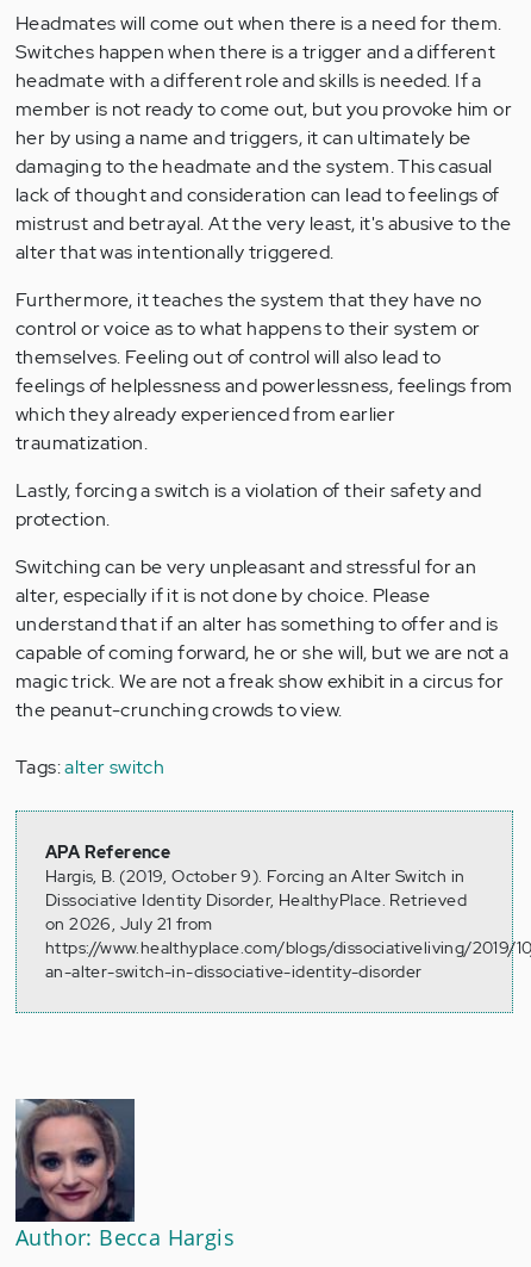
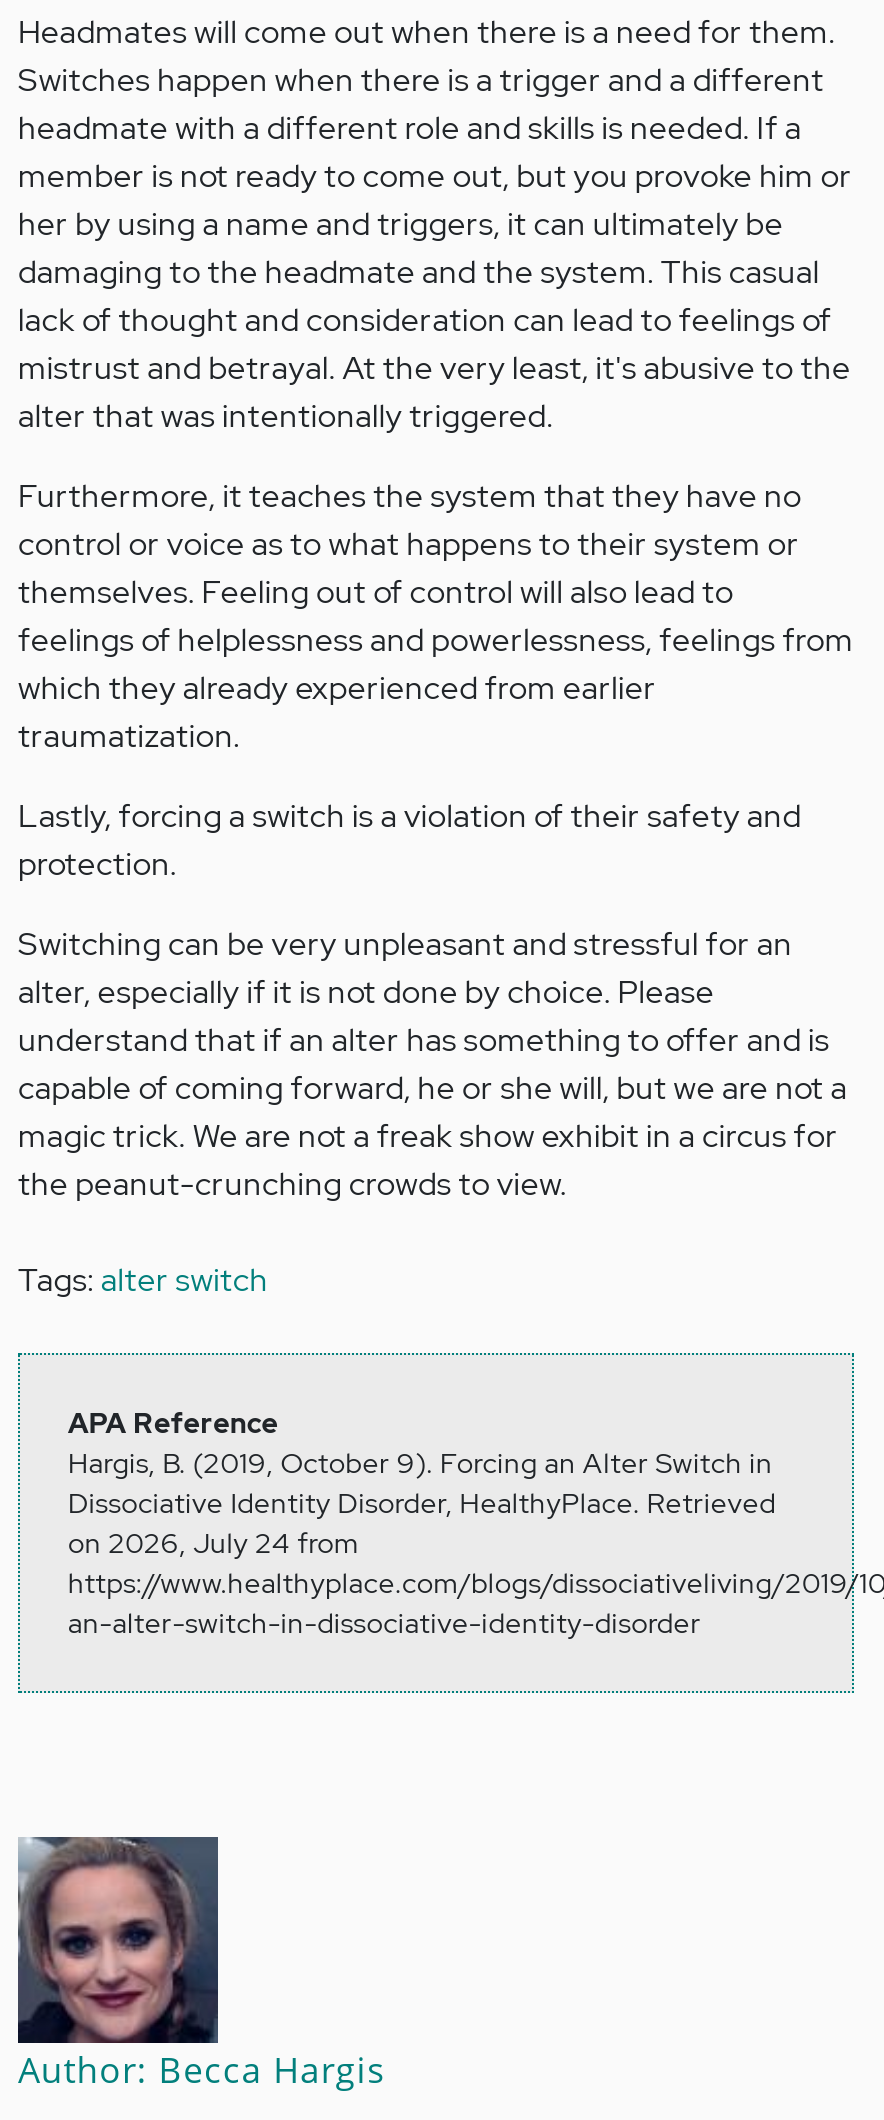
- on 2026, July 21 from
+ on 2026, July 24 from
